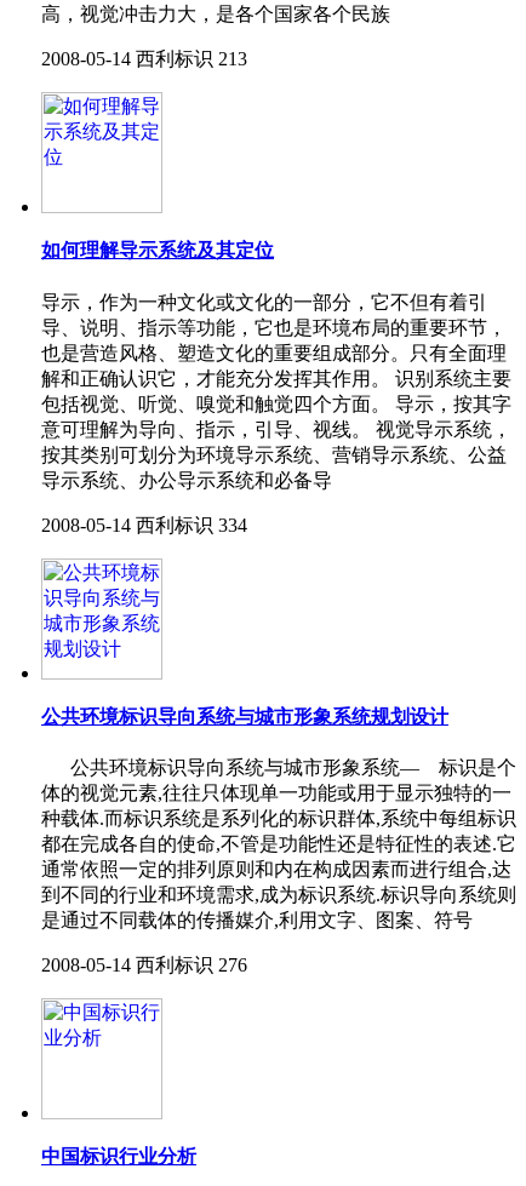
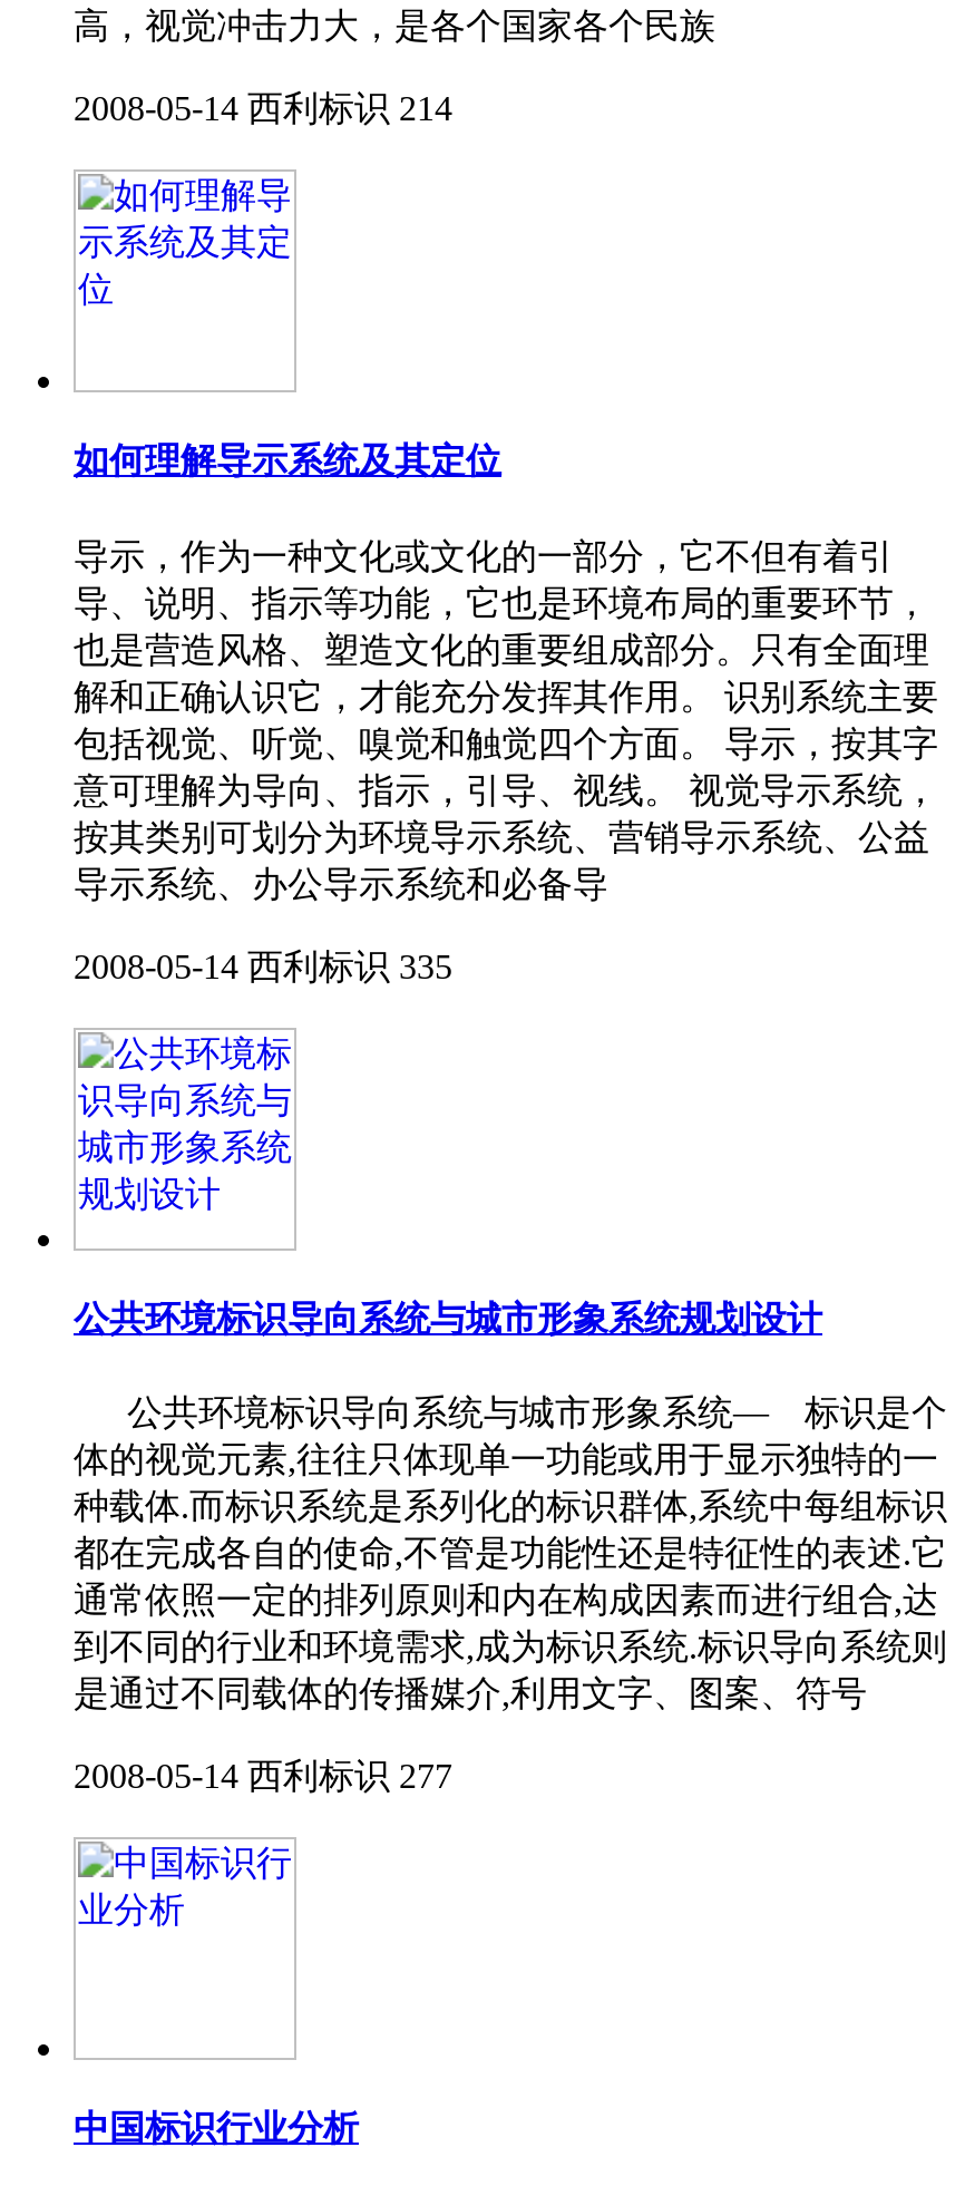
- 2008-05-14 西利标识 213
+ 2008-05-14 西利标识 214

- 2008-05-14 西利标识 334
+ 2008-05-14 西利标识 335

- 2008-05-14 西利标识 276
+ 2008-05-14 西利标识 277
